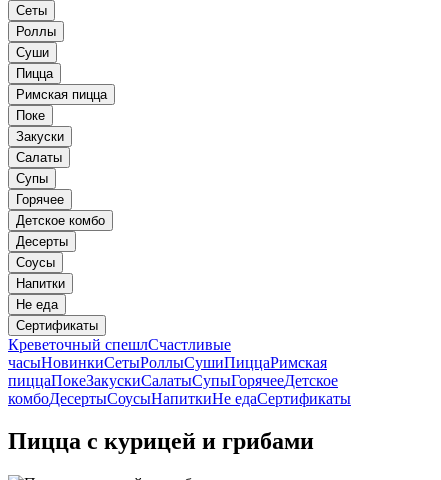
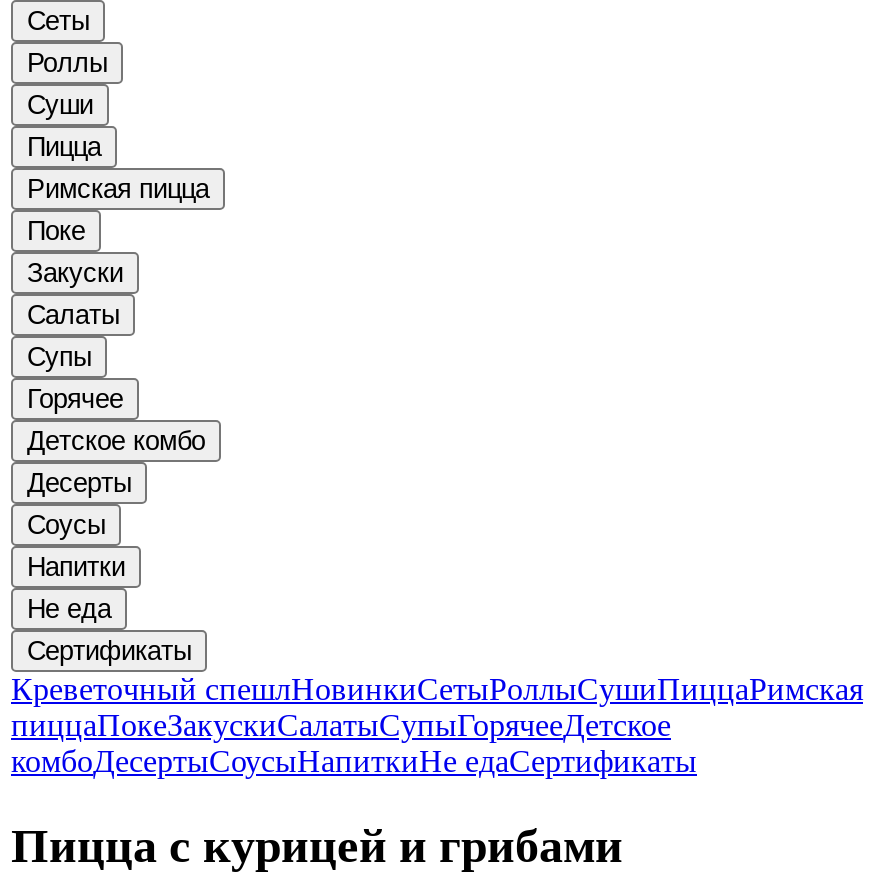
- Креветочный спешлСчастливые
- часыНовинкиСетыРоллыСушиПиццаРимская
+ Креветочный спешлНовинкиСетыРоллыСушиПиццаРимская
